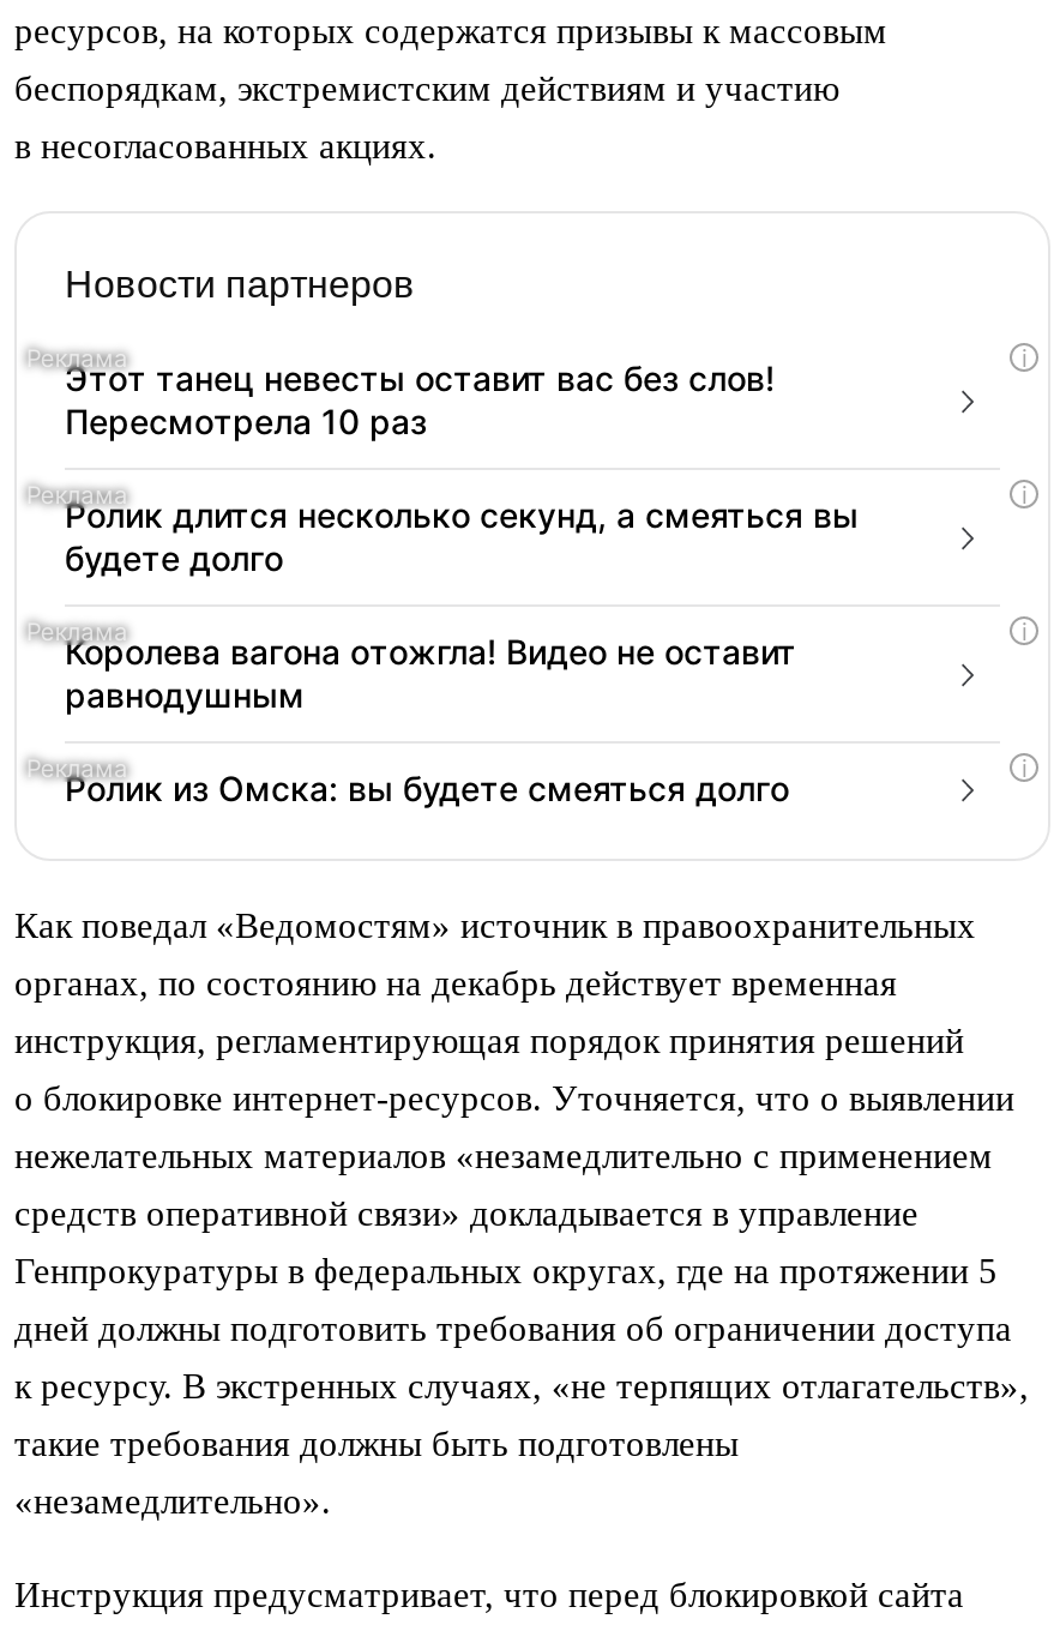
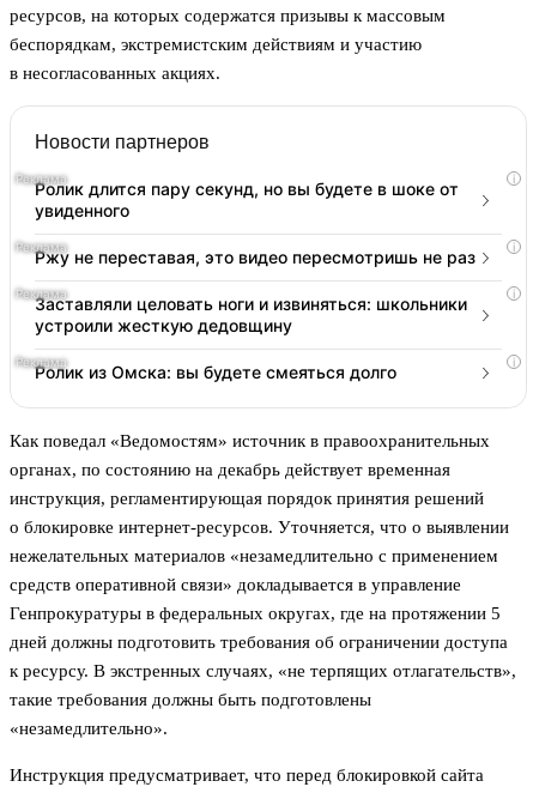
- Этот танец невесты оставит вас без слов!
- Пересмотрела 10 раз
+ Ролик длится пару секунд, но вы будете в шоке от
+ увиденного

- Ролик длится несколько секунд, а смеяться вы
- будете долго
+ Ржу не переставая, это видео пересмотришь не раз

- Королева вагона отожгла! Видео не оставит
- равнодушным
+ Заставляли целовать ноги и извиняться: школьники
+ устроили жесткую дедовщину
